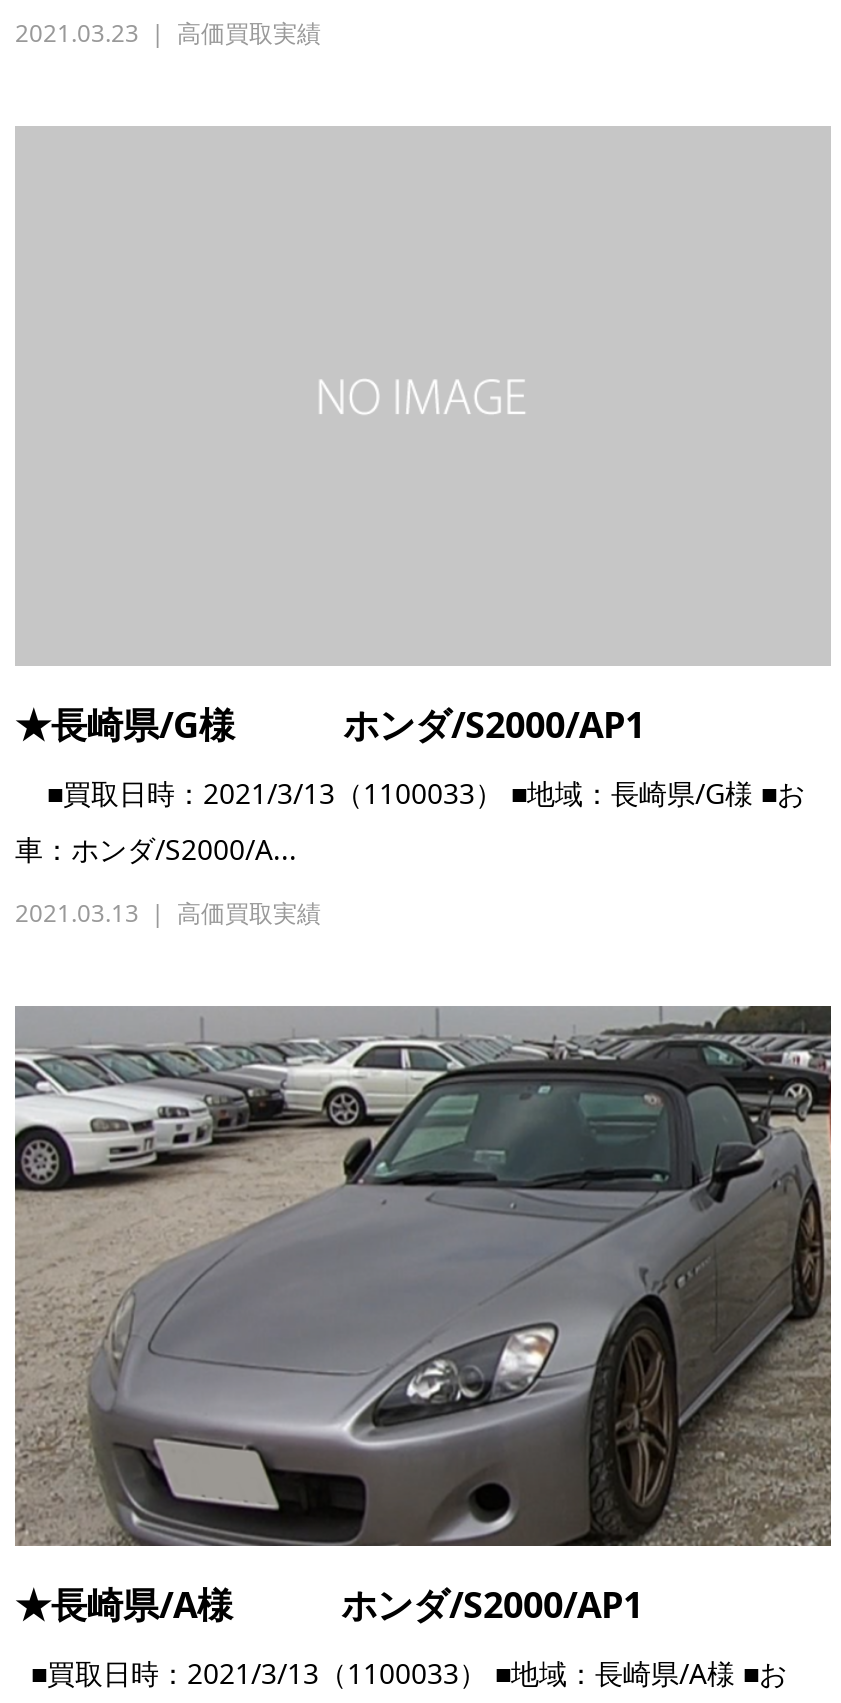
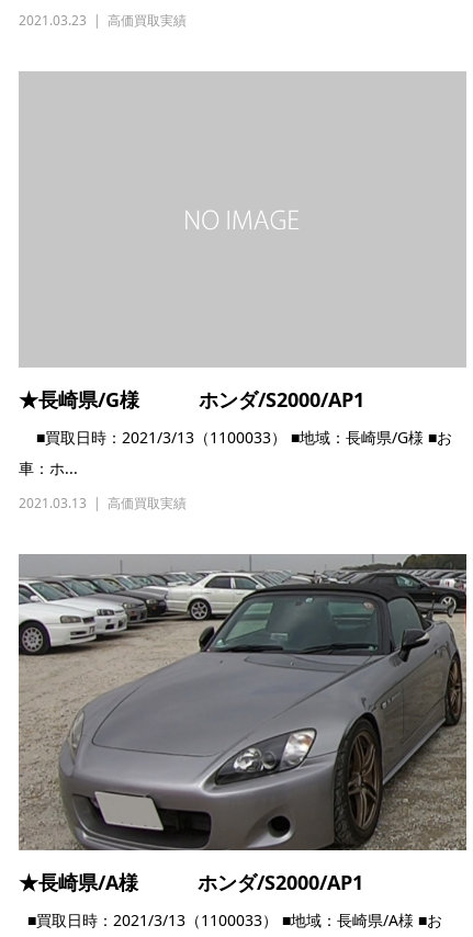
- 車：ホンダ/S2000/A...
+ 車：ホ...
